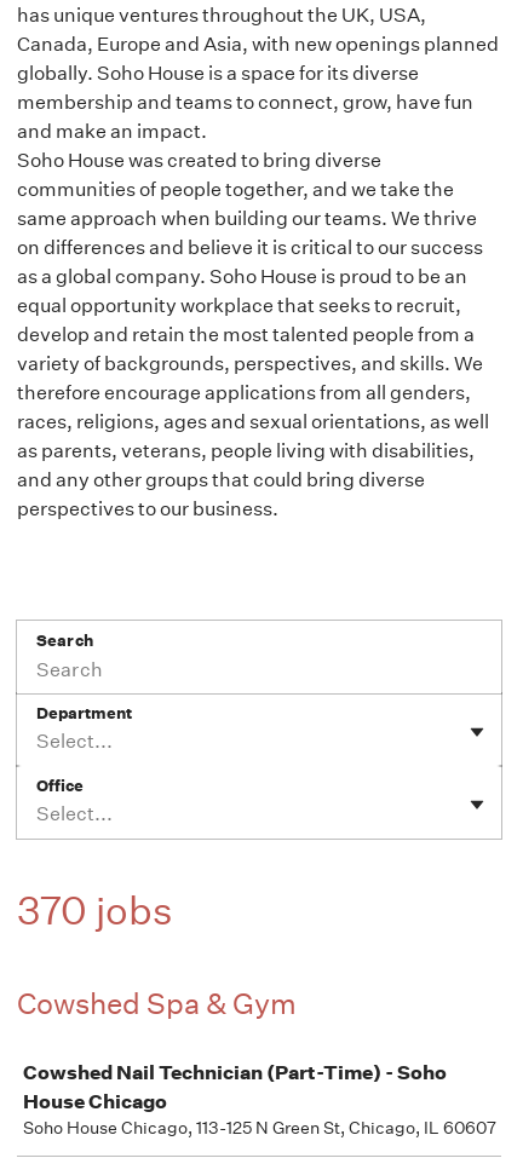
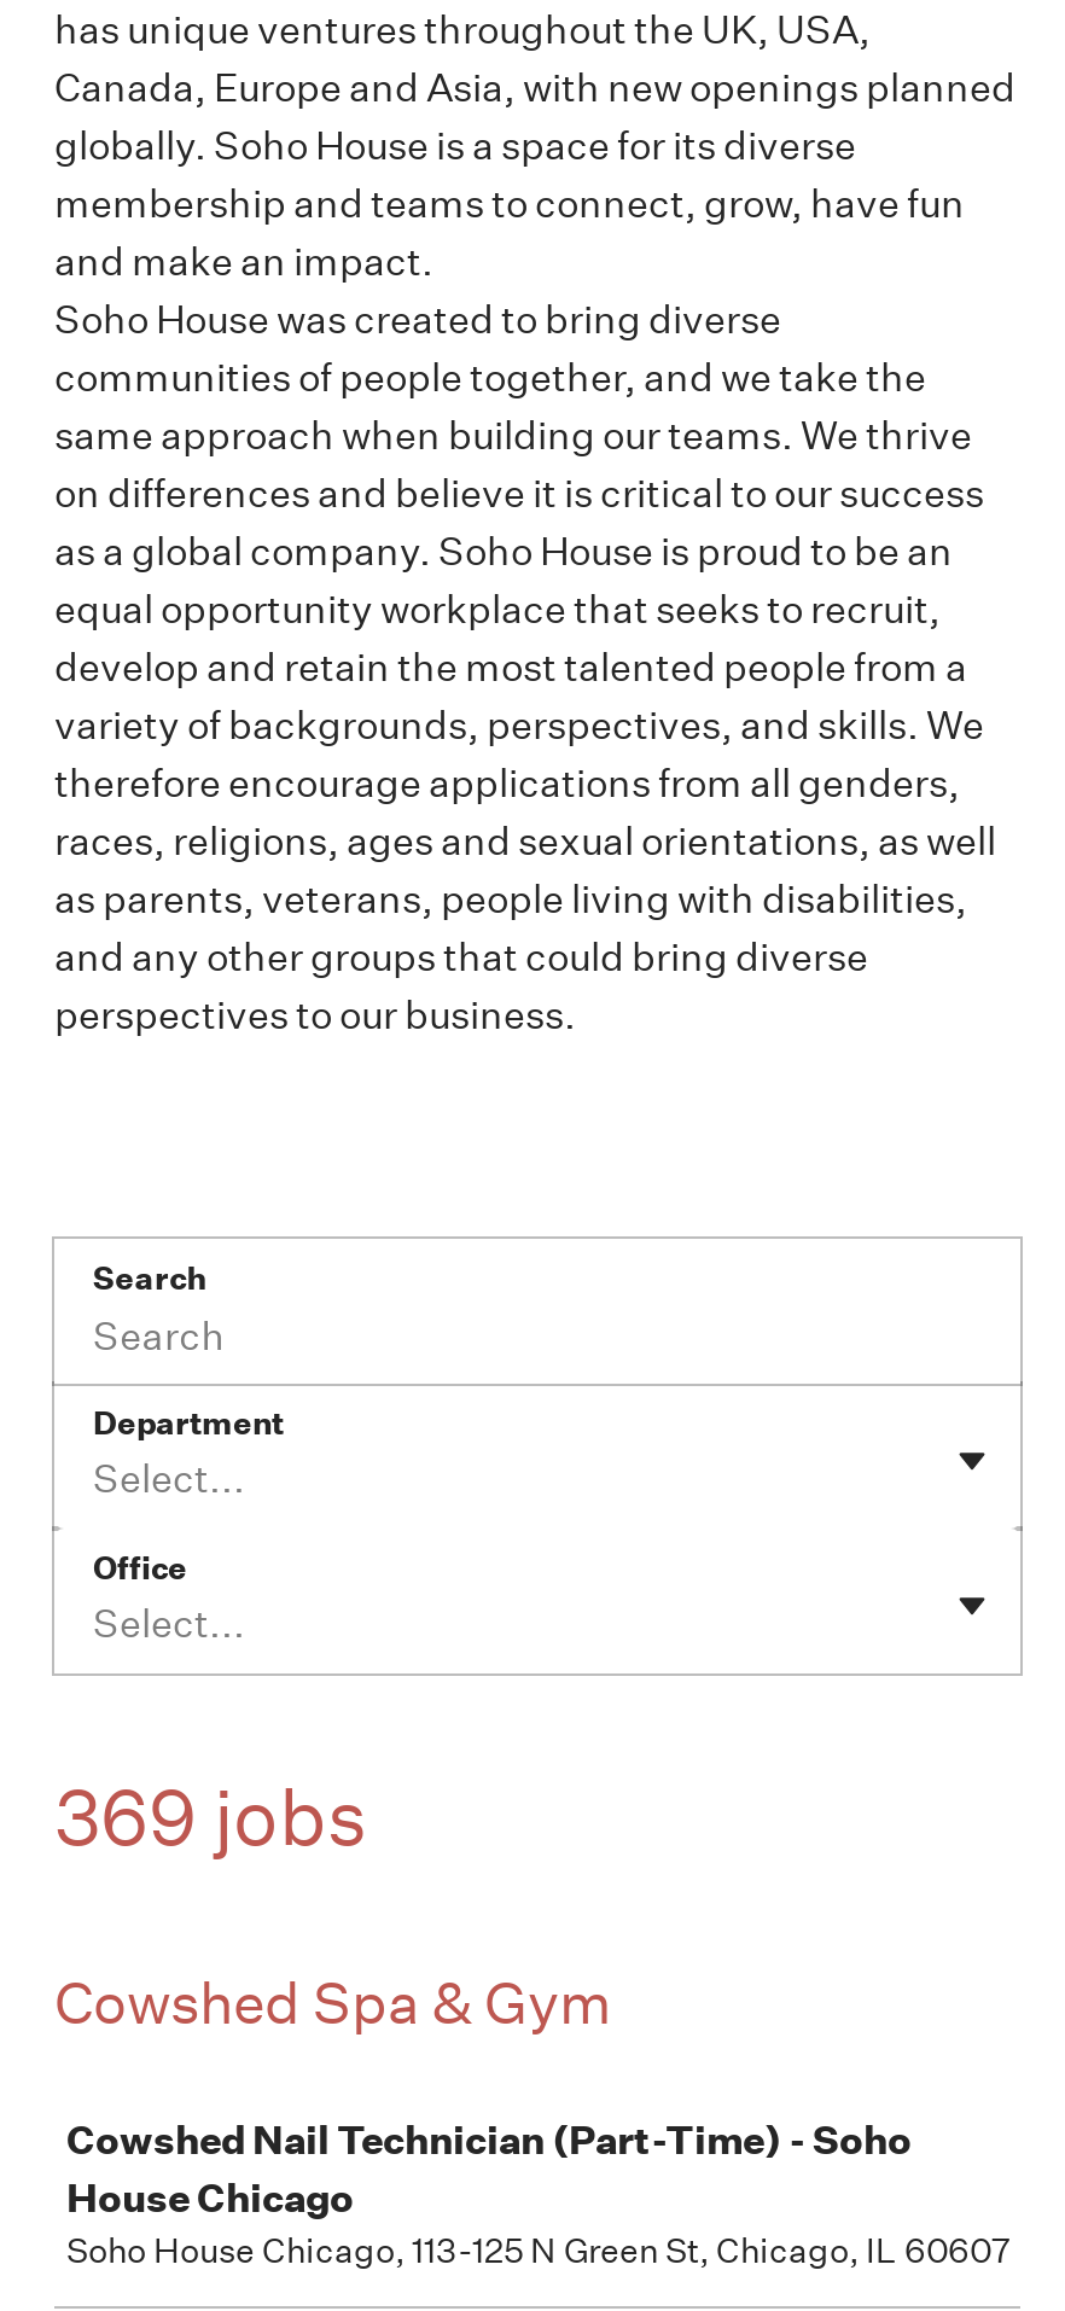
- 370 jobs
+ 369 jobs
